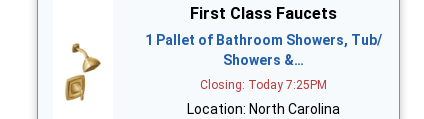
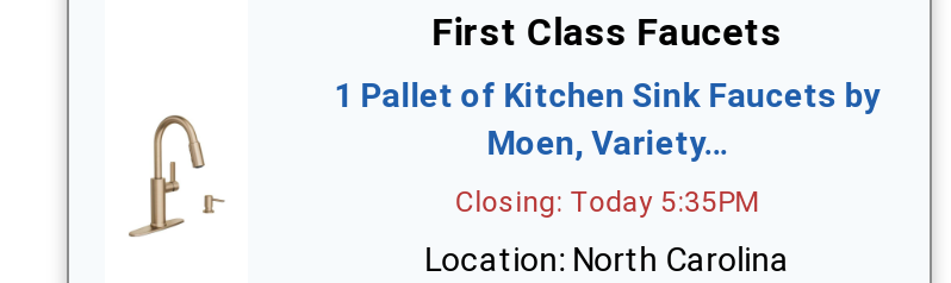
- 1 Pallet of Bathroom Showers, Tub/
- Showers &…
+ 1 Pallet of Kitchen Sink Faucets by
+ Moen, Variety…

- [image]
+ [image]

- Closing: Today 7:25PM
+ Closing: Today 5:35PM
